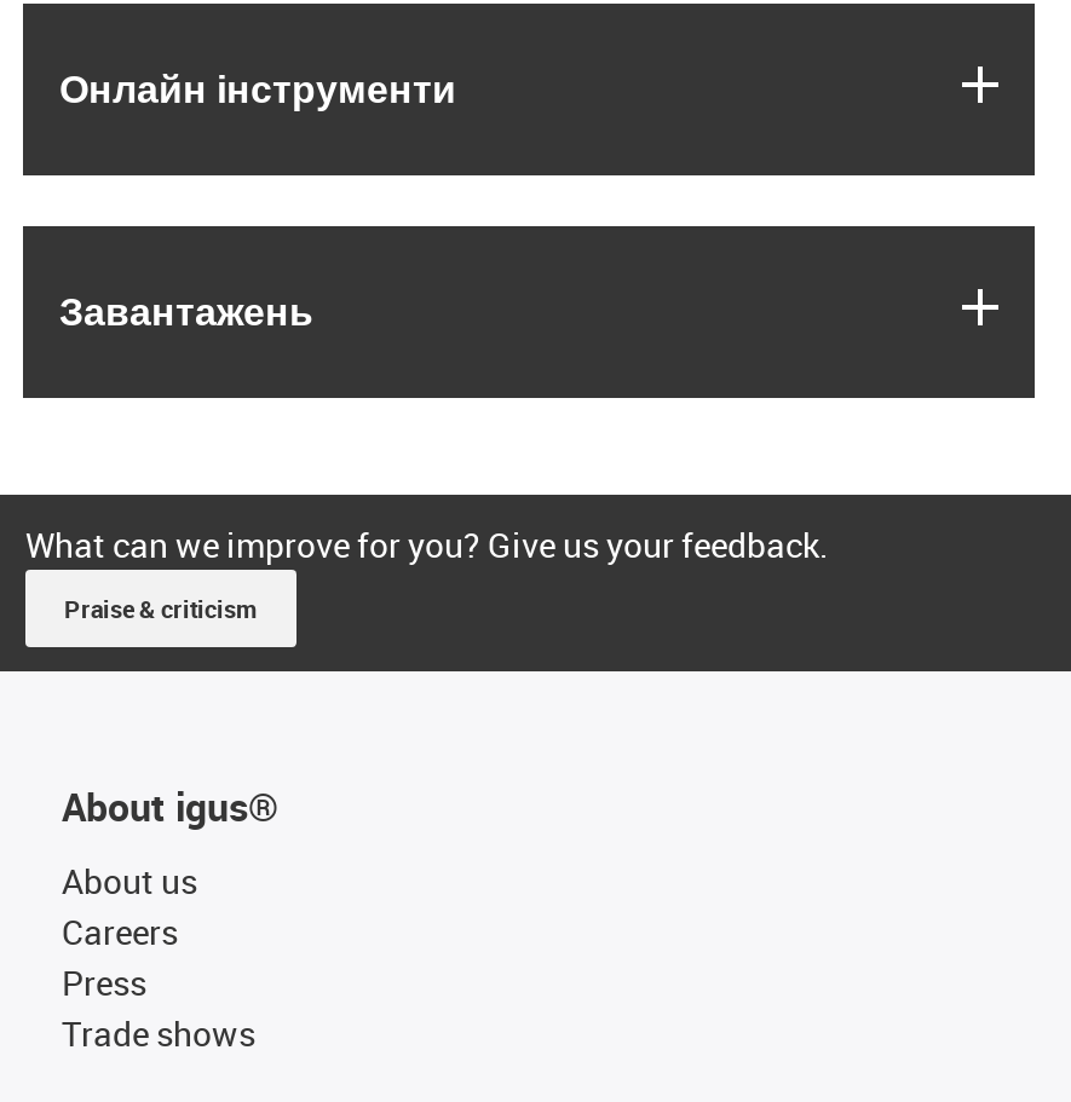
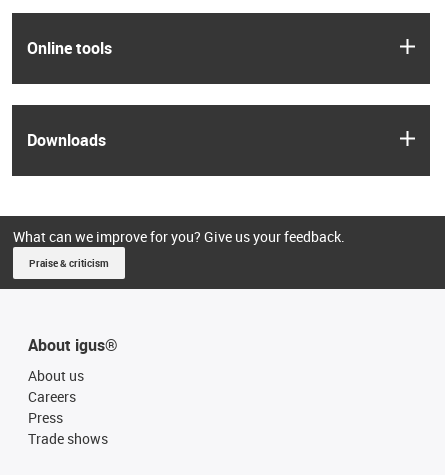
- Онлайн інструменти
+ Online tools

- Завантажень
+ Downloads
